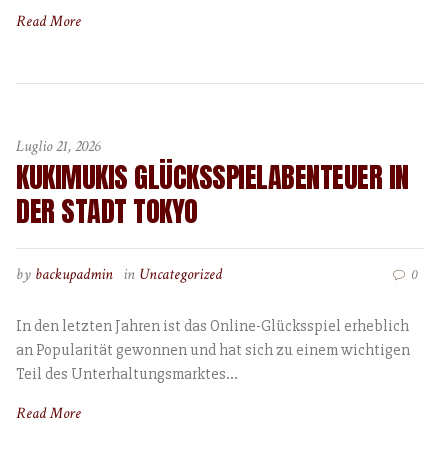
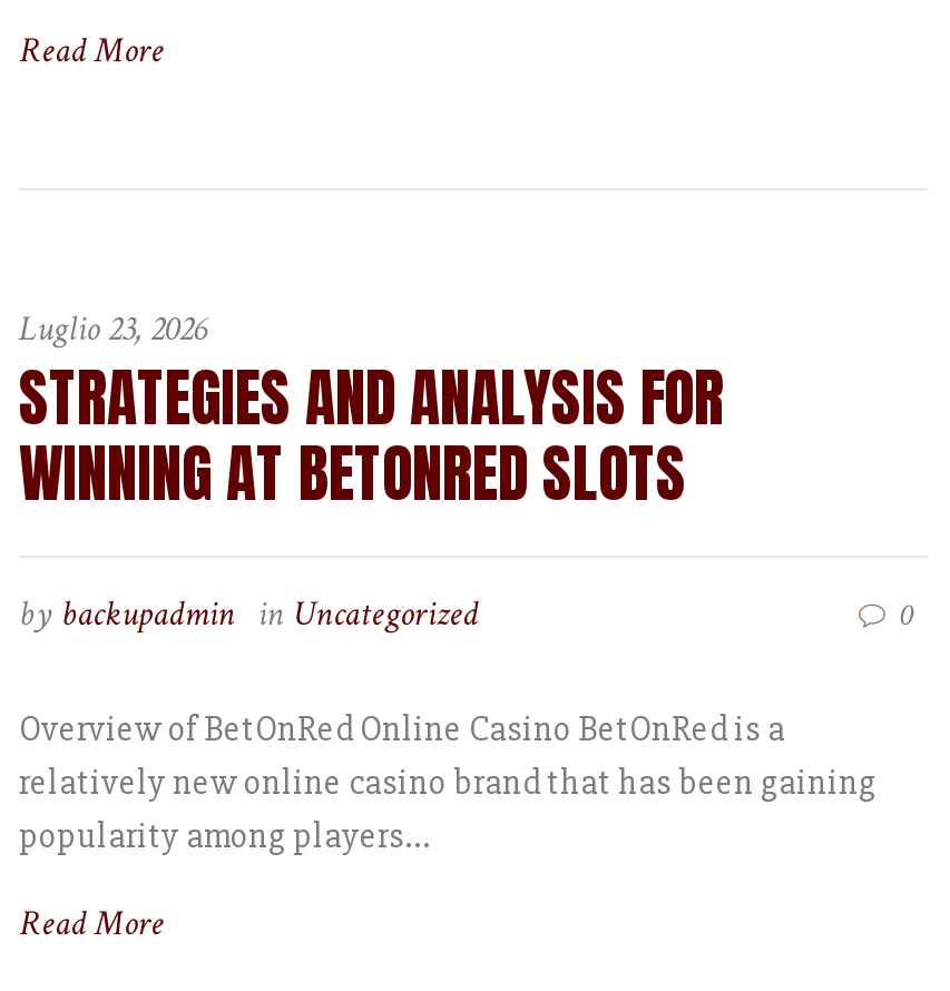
- Luglio 21, 2026
- KUKIMUKIS GLÜCKSSPIELABENTEUER IN
- DER STADT TOKYO
+ Luglio 23, 2026
+ STRATEGIES AND ANALYSIS FOR
+ WINNING AT BETONRED SLOTS

- In den letzten Jahren ist das Online-Glücksspiel erheblich
- an Popularität gewonnen und hat sich zu einem wichtigen
- Teil des Unterhaltungsmarktes...
+ Overview of BetOnRed Online Casino BetOnRed is a
+ relatively new online casino brand that has been gaining
+ popularity among players...
